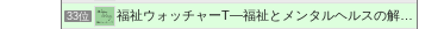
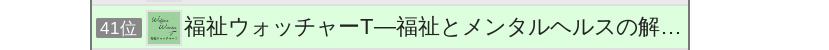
- 33位
+ 41位
